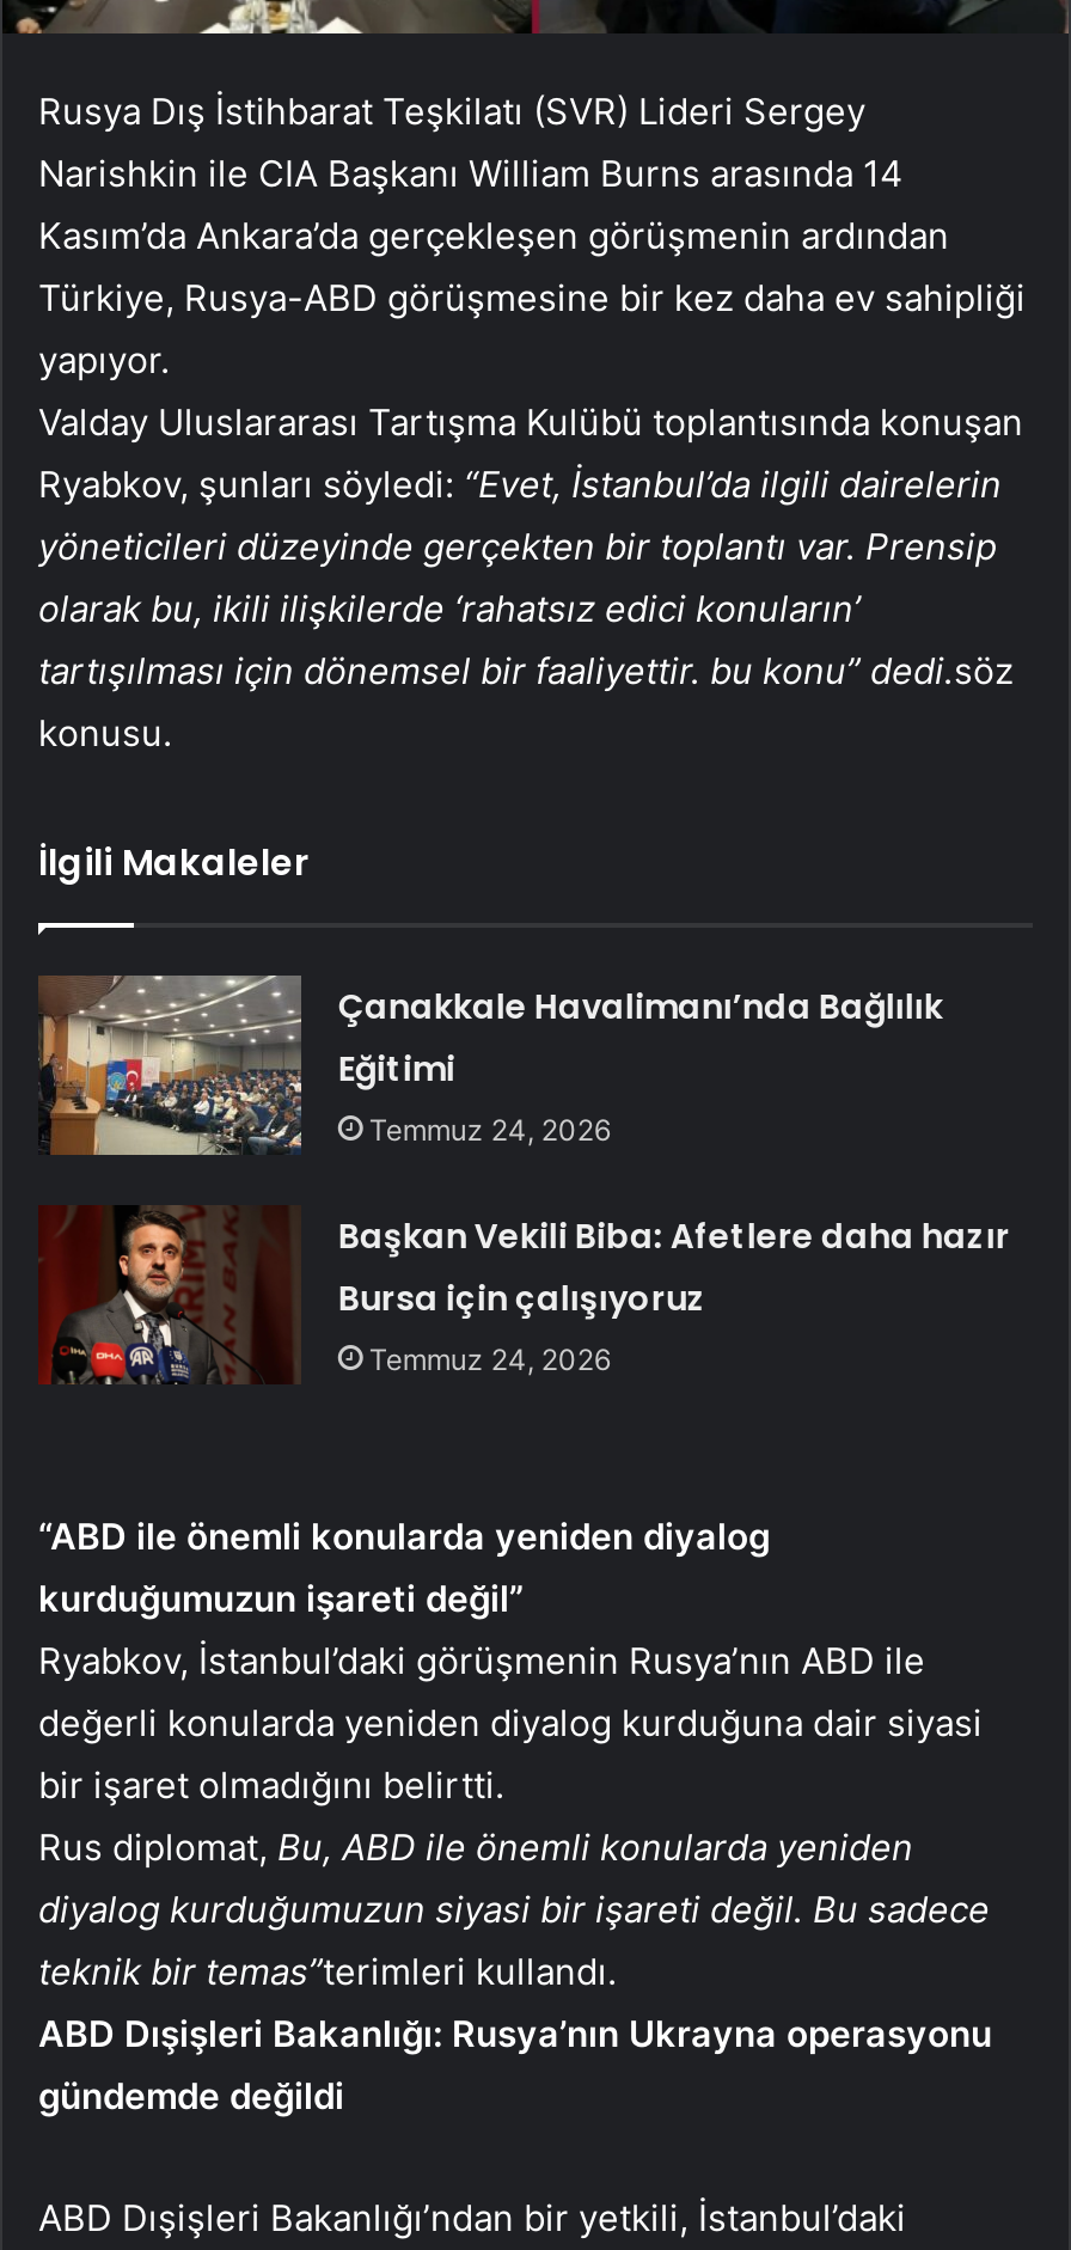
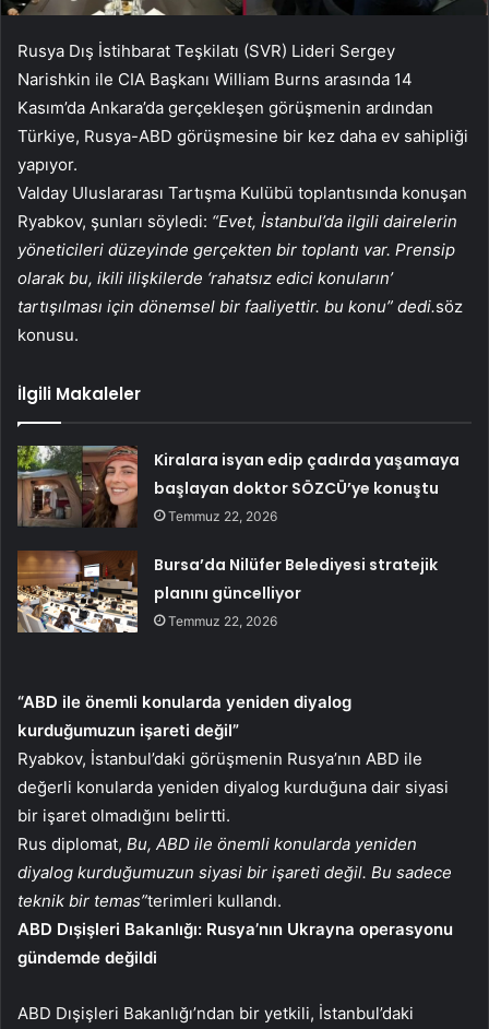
- [image]
- Çanakkale Havalimanı’nda Bağlılık
- Eğitimi
- Temmuz 24, 2026
+ [image]
+ Kiralara isyan edip çadırda yaşamaya
+ başlayan doktor SÖZCÜ’ye konuştu
+ Temmuz 22, 2026

- [image]
- Başkan Vekili Biba: Afetlere daha hazır
- Bursa için çalışıyoruz
- Temmuz 24, 2026
+ [image]
+ Bursa’da Nilüfer Belediyesi stratejik
+ planını güncelliyor
+ Temmuz 22, 2026
